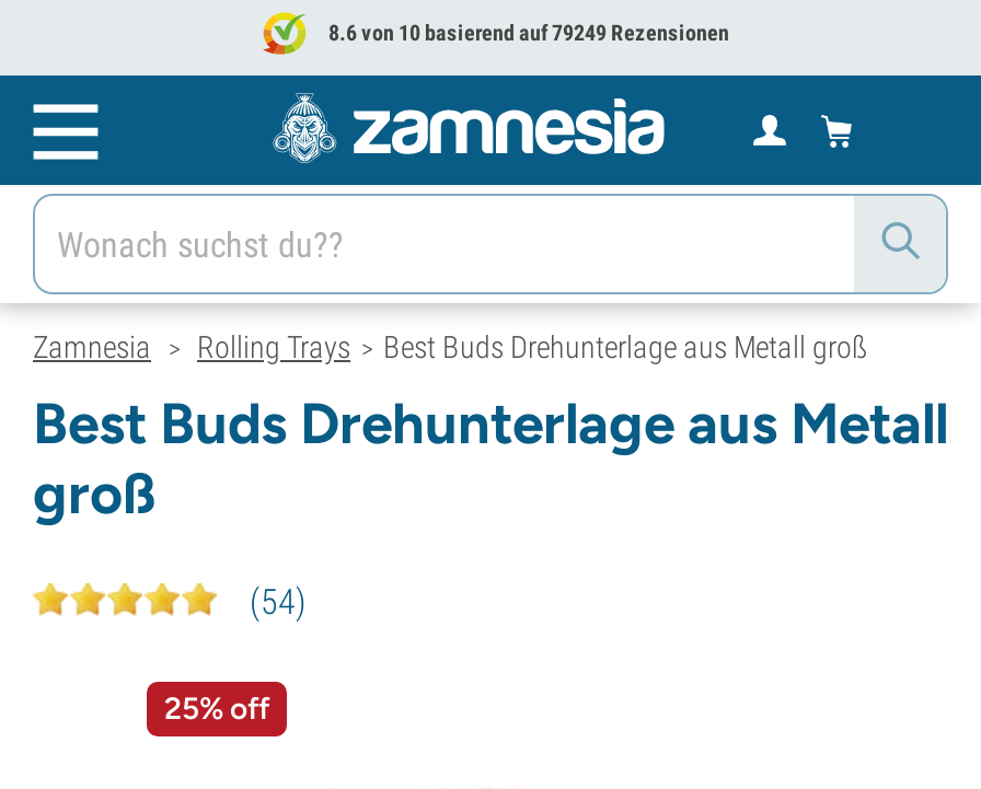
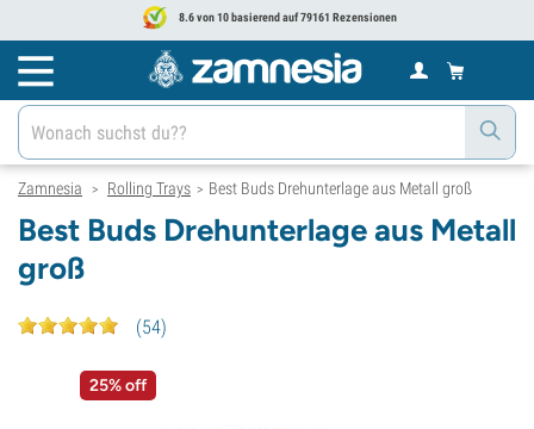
- 8.6 von 10 basierend auf 79249 Rezensionen
+ 8.6 von 10 basierend auf 79161 Rezensionen
